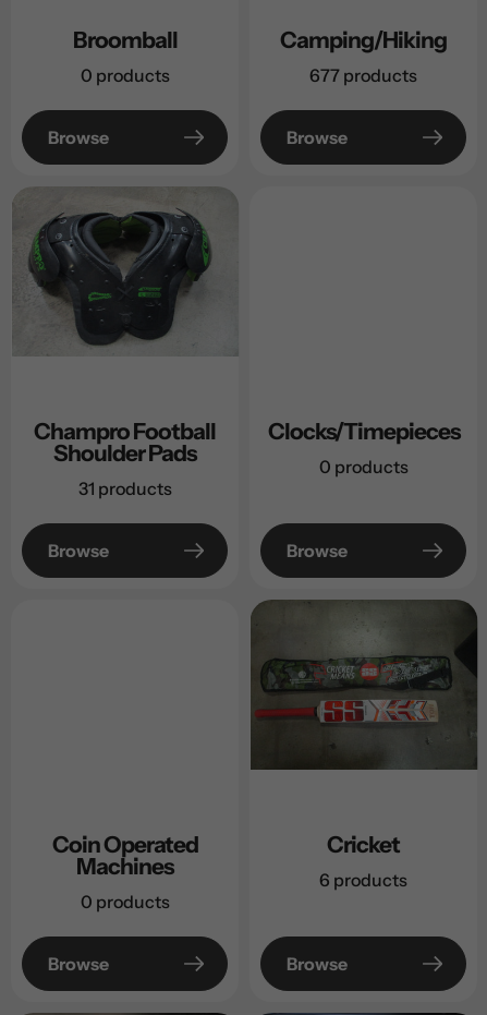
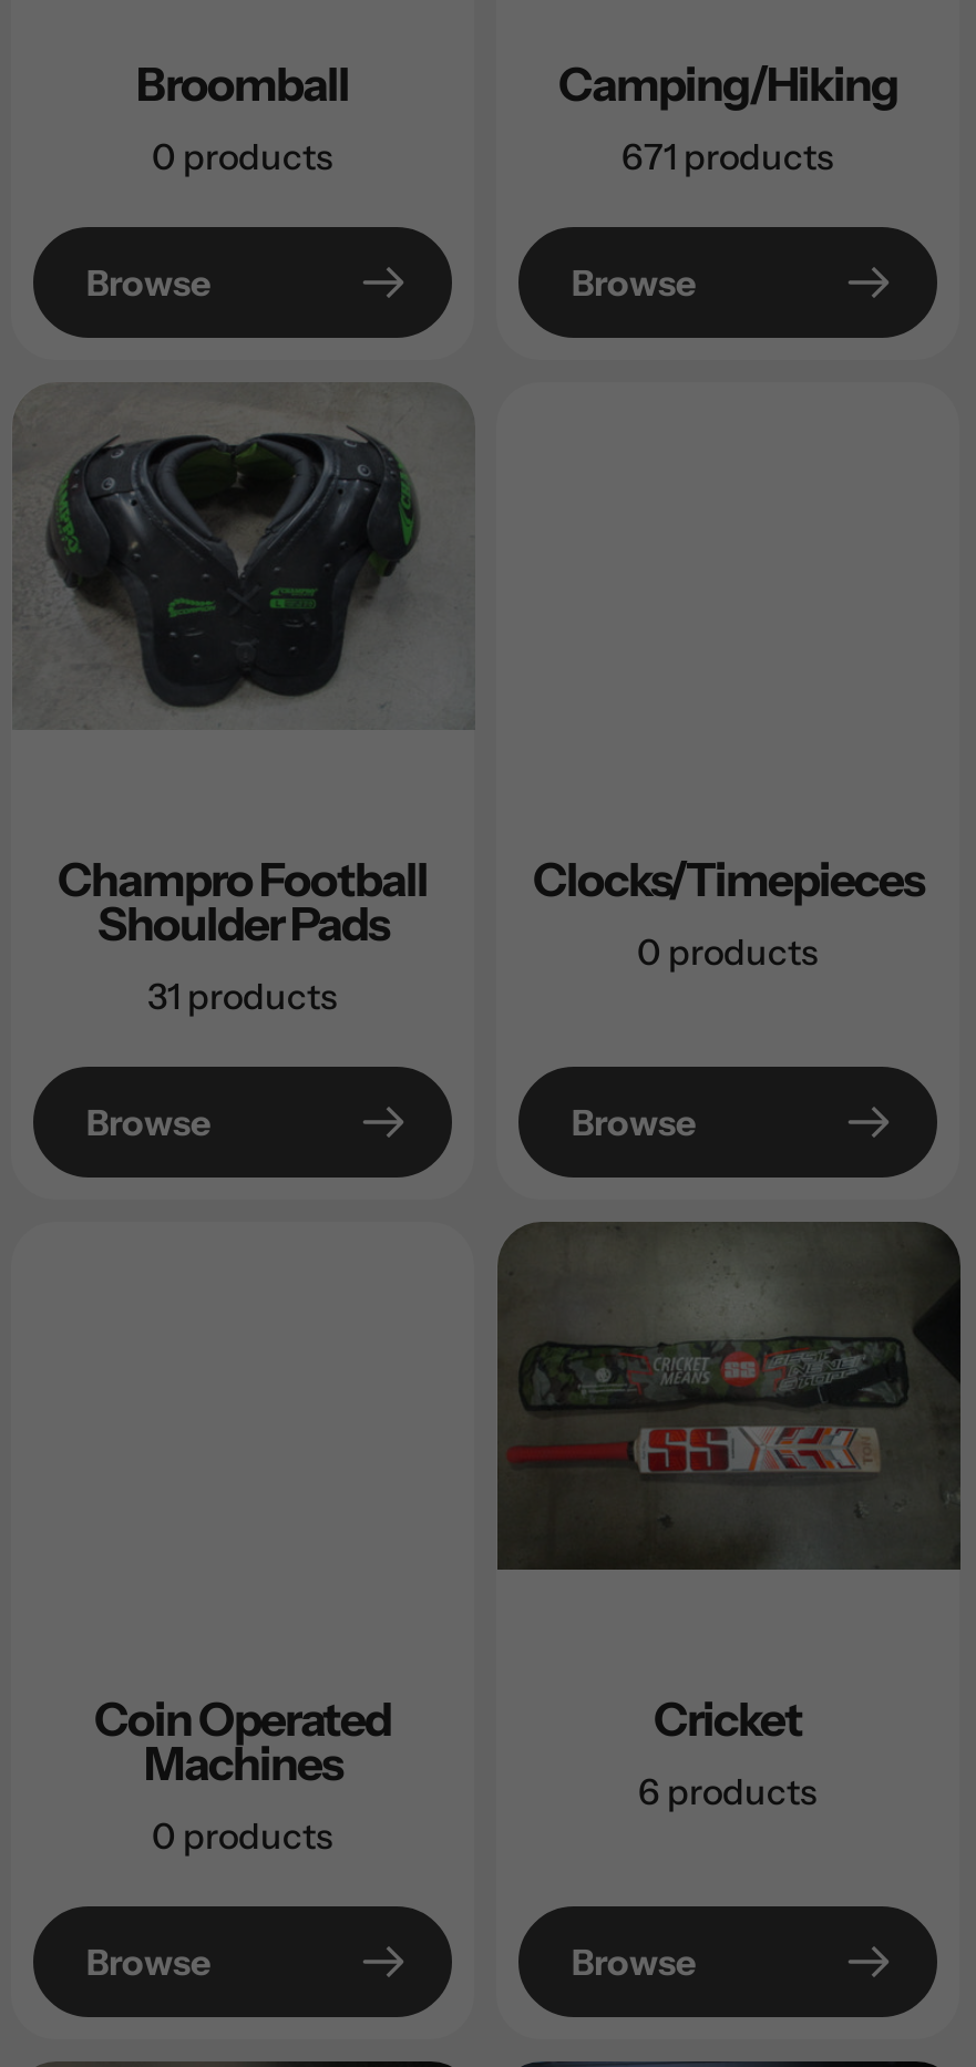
- 677 products
+ 671 products
